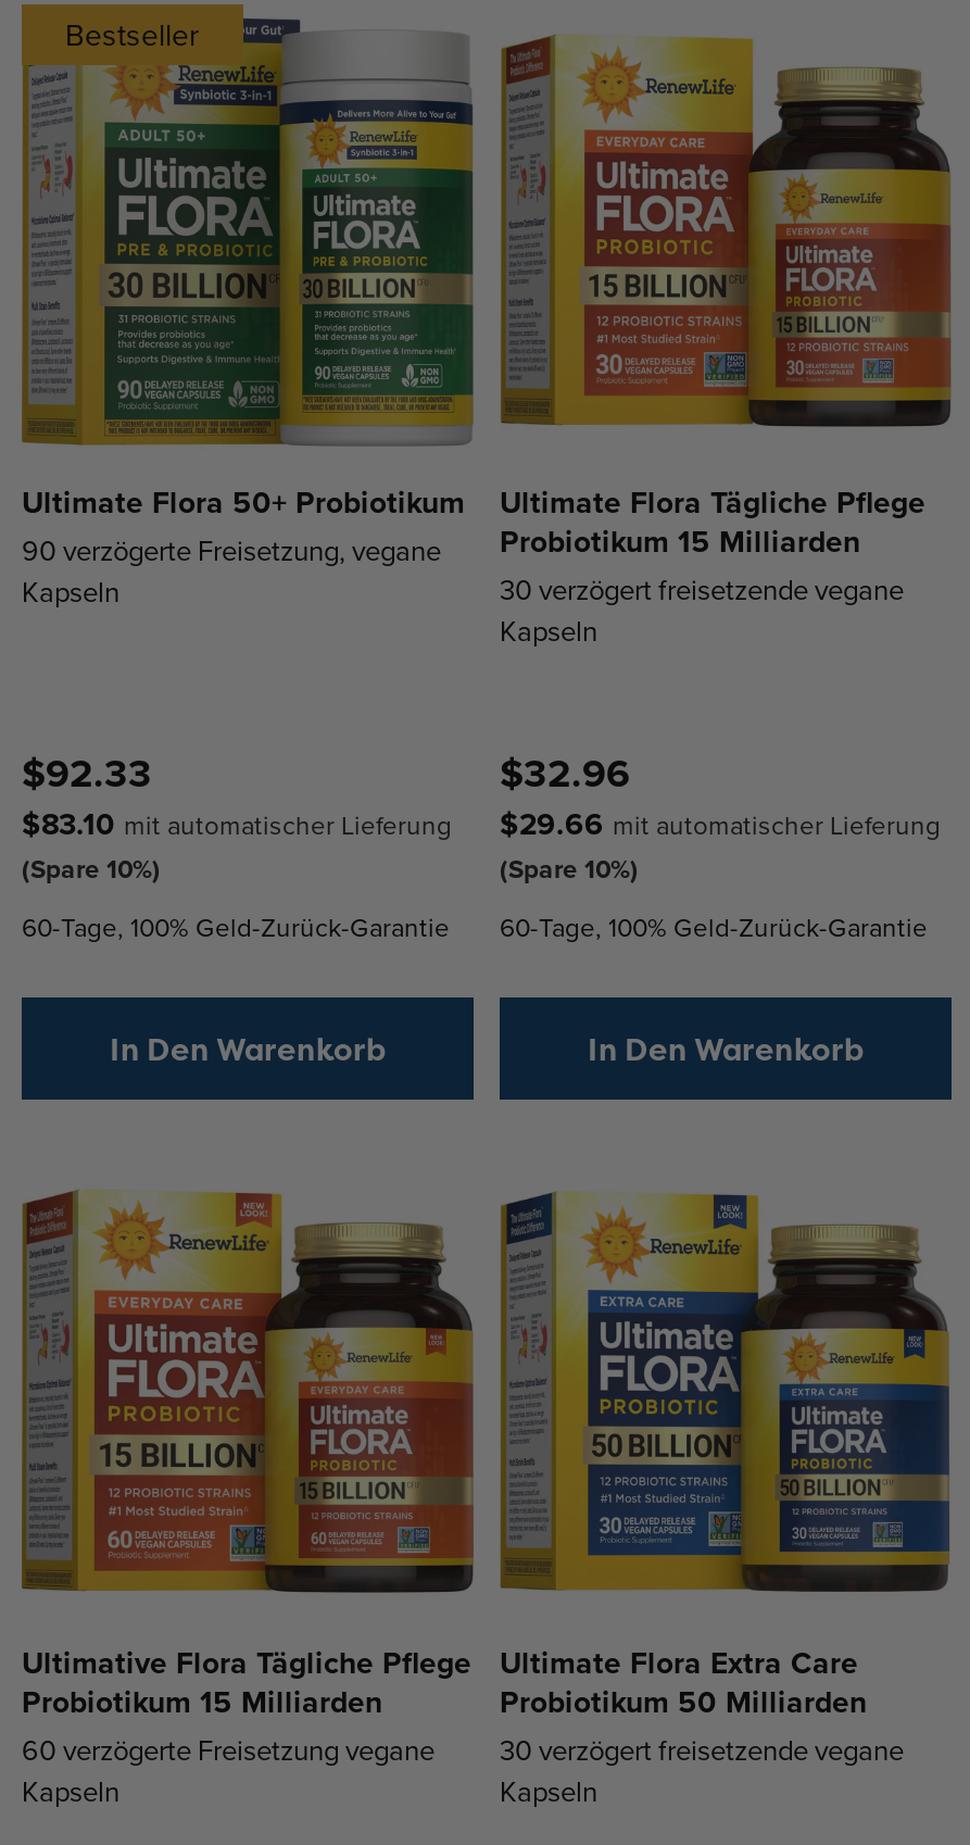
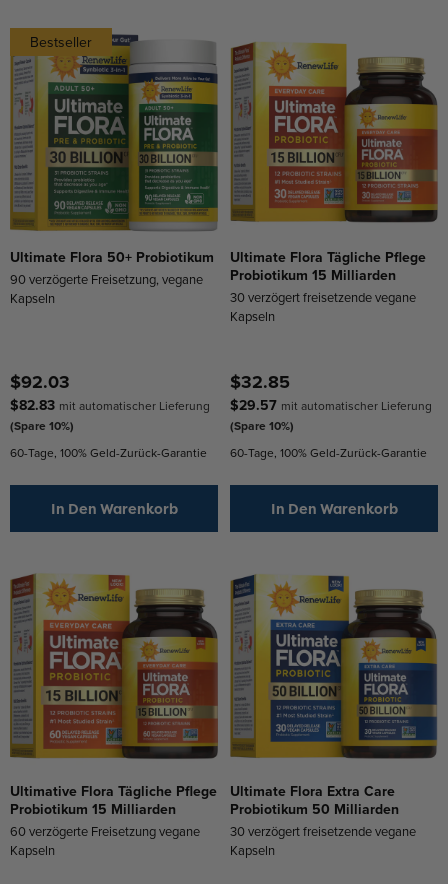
- $92.33
+ $92.03

- $32.96
+ $32.85

- $83.10 mit automatischer Lieferung
+ $82.83 mit automatischer Lieferung

- $29.66 mit automatischer Lieferung
+ $29.57 mit automatischer Lieferung
